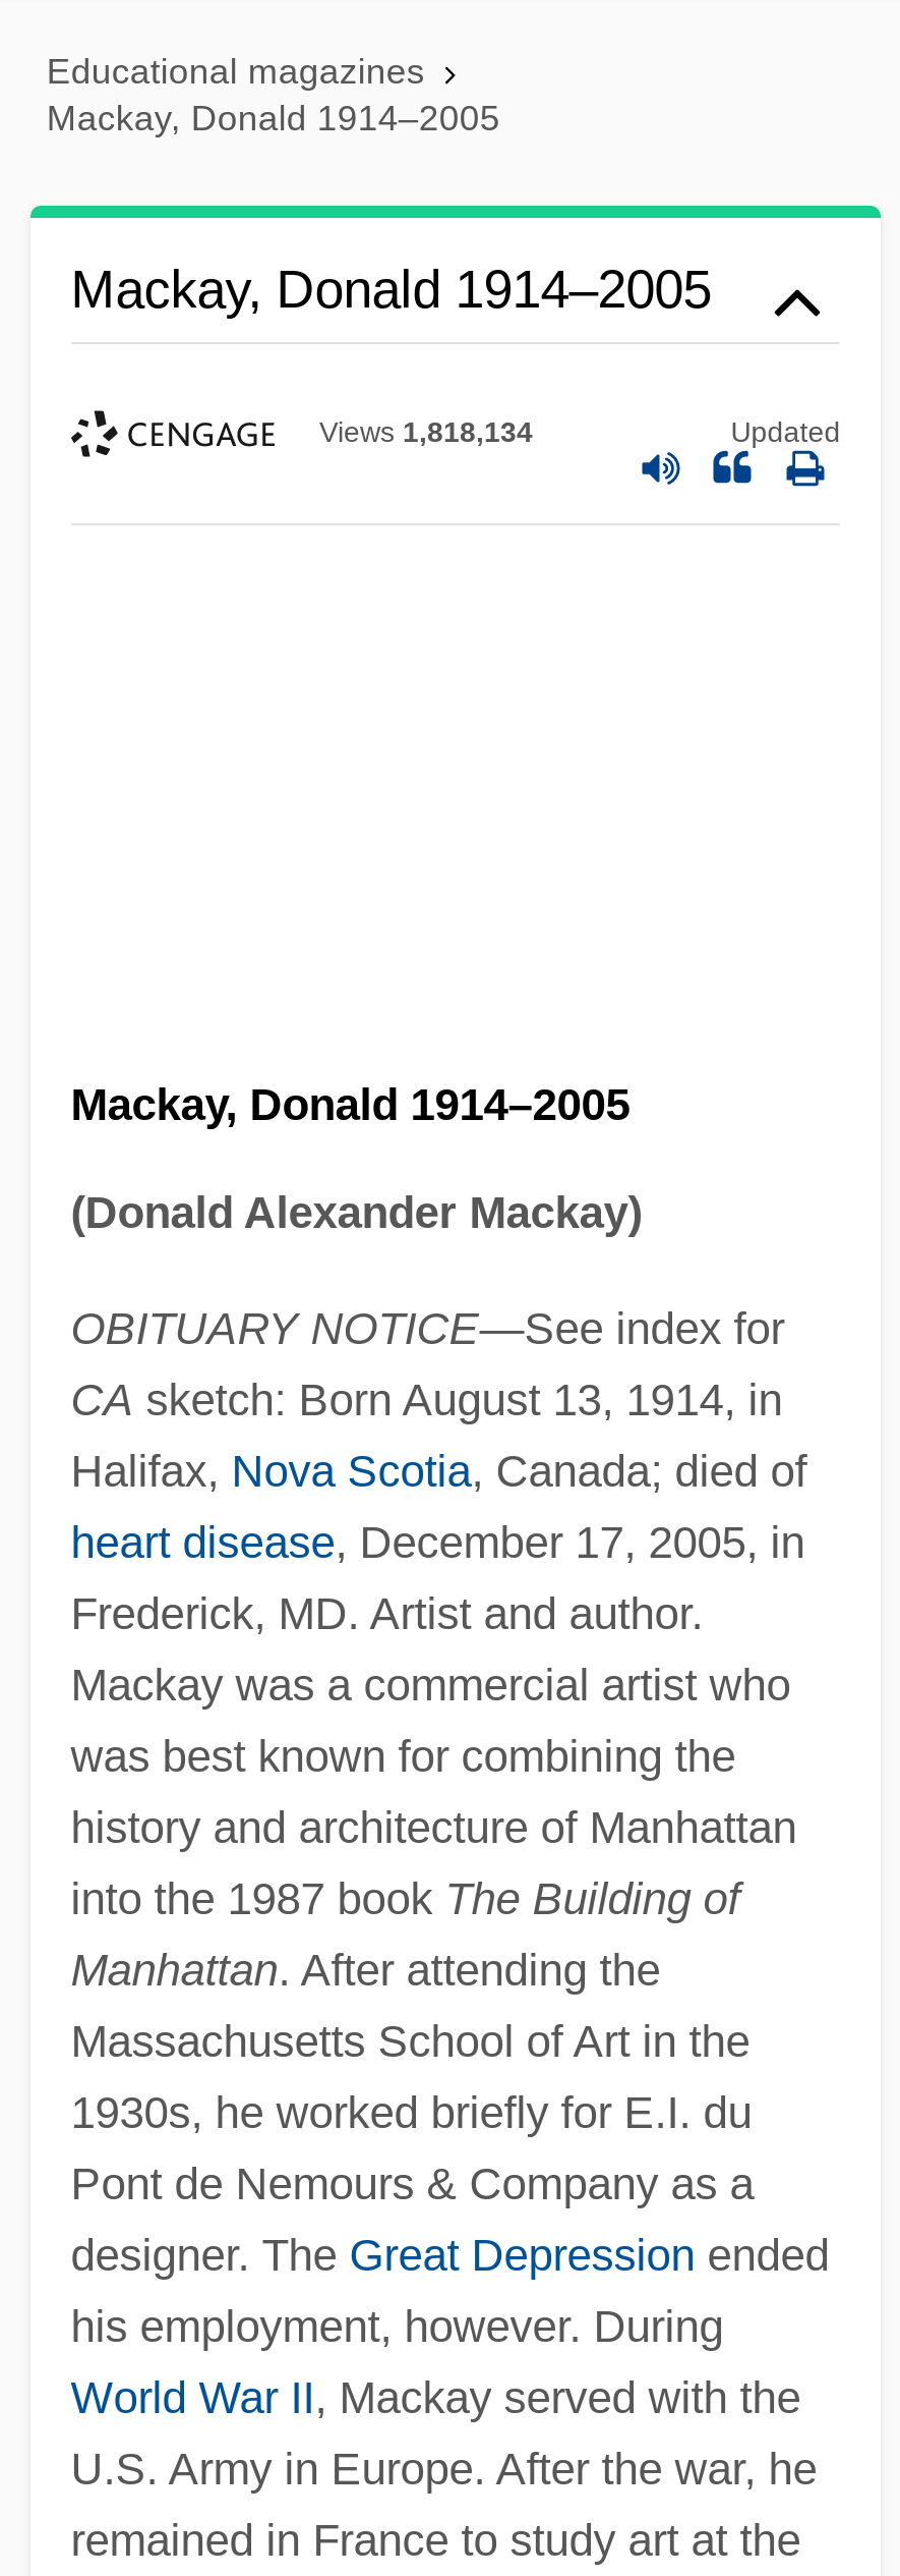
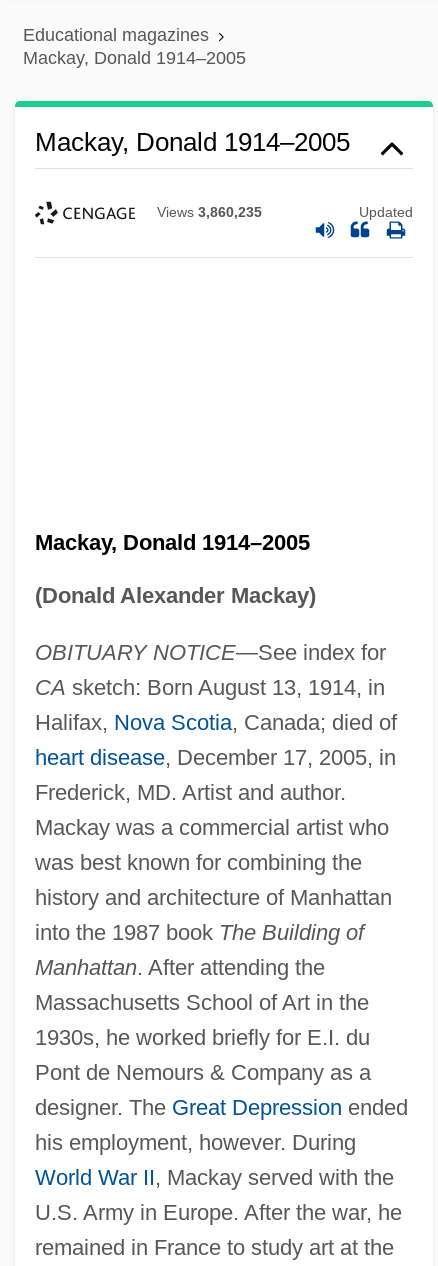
- Views 1,818,134
+ Views 3,860,235
